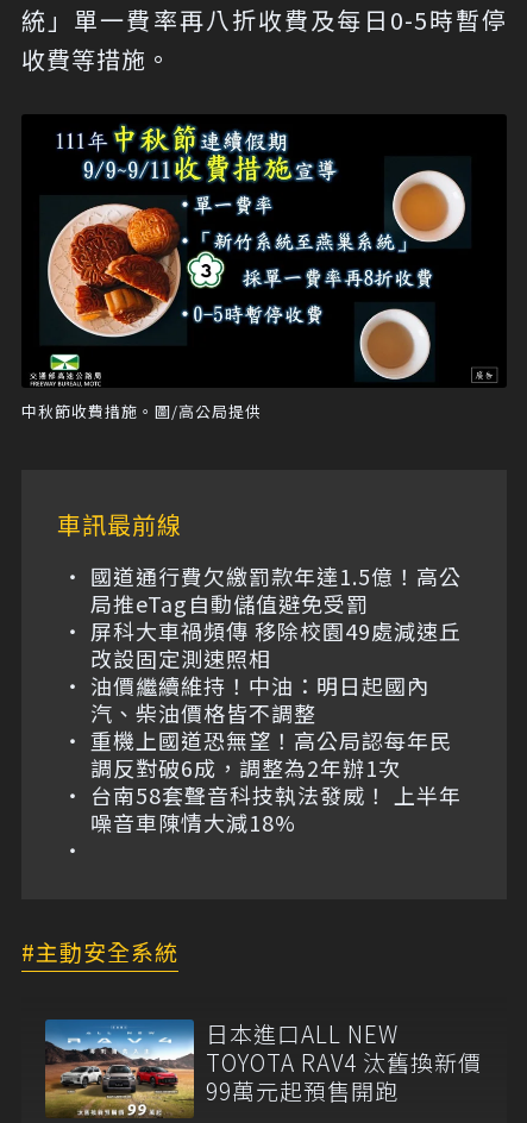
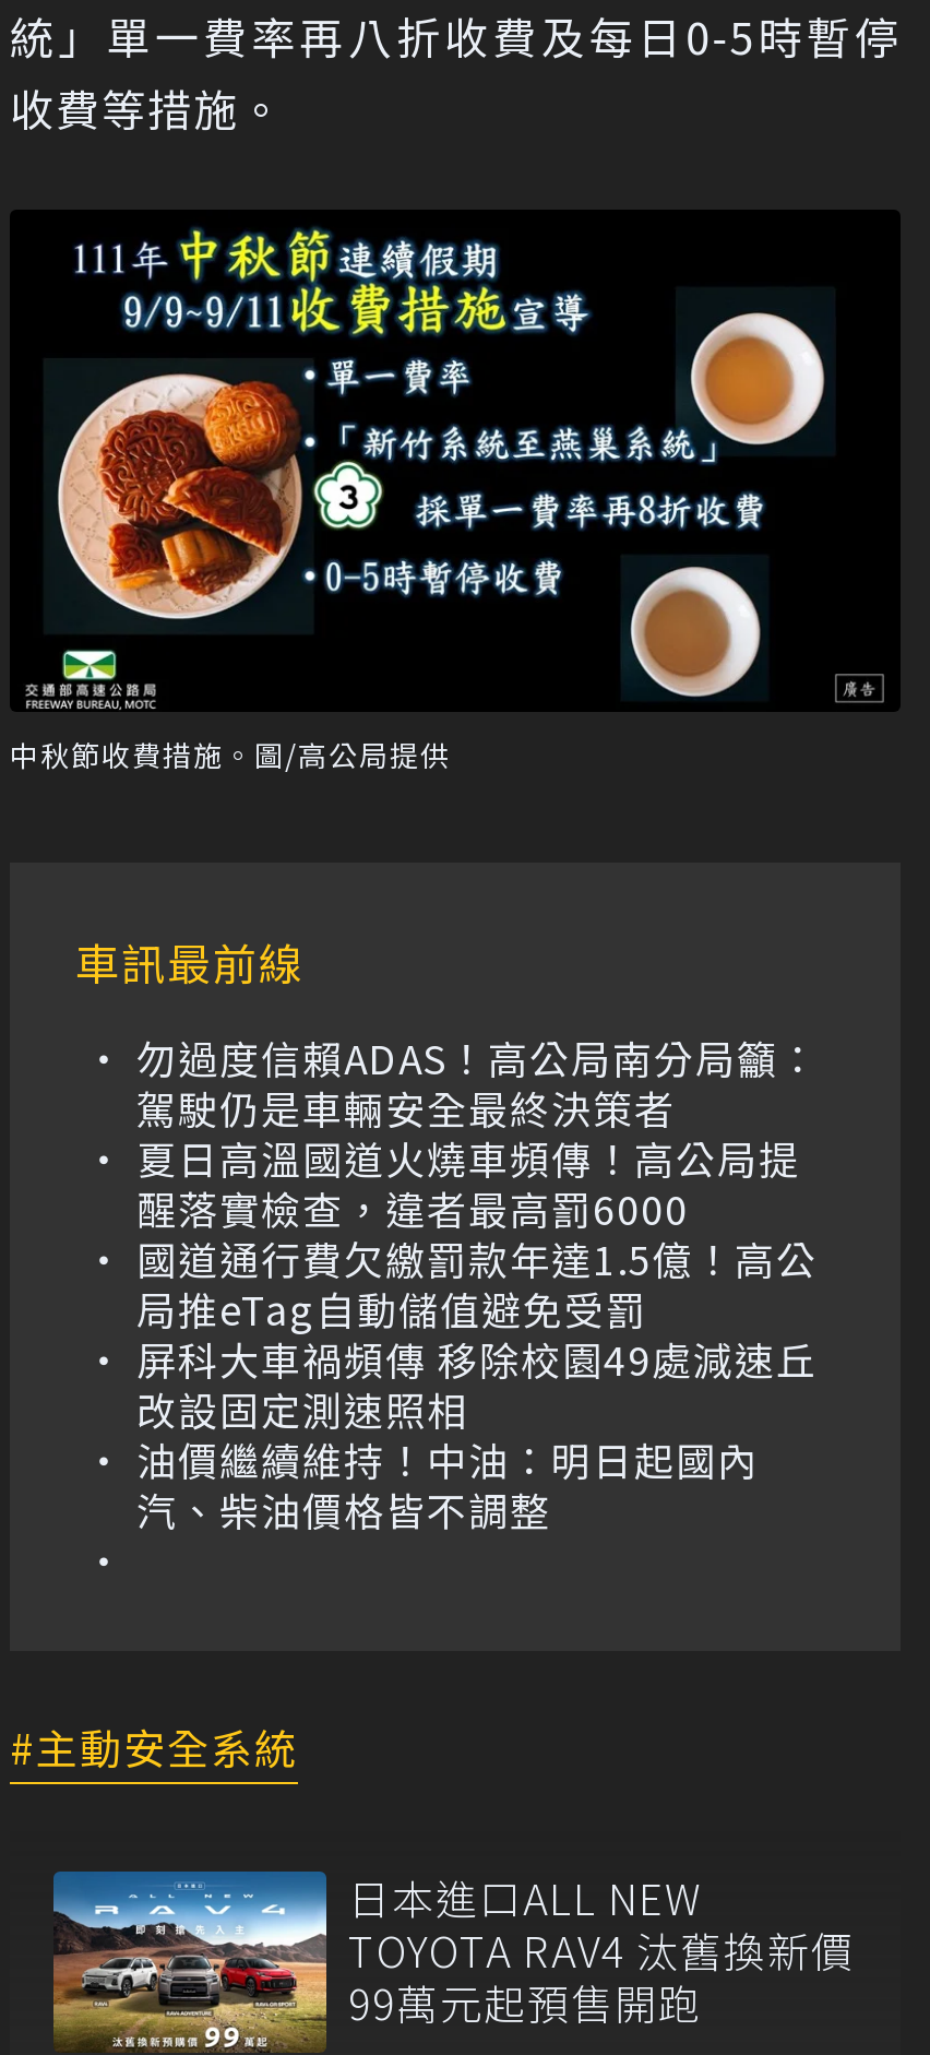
+ 勿過度信賴ADAS！高公局南分局籲：
+ 駕駛仍是車輛安全最終決策者
+ 夏日高溫國道火燒車頻傳！高公局提
+ 醒落實檢查，違者最高罰6000

moved down: 國道通行費欠繳罰款年達1.5億！高公 | 局推eTag自動儲值避免受罰 | 屏科大車禍頻傳 移除校園49處減速丘 | 改設固定測速照相 | 油價繼續維持！中油：明日起國內 | 汽、柴油價格皆不調整

- 重機上國道恐無望！高公局認每年民
- 調反對破6成，調整為2年辦1次
- 台南58套聲音科技執法發威！ 上半年
- 噪音車陳情大減18%
